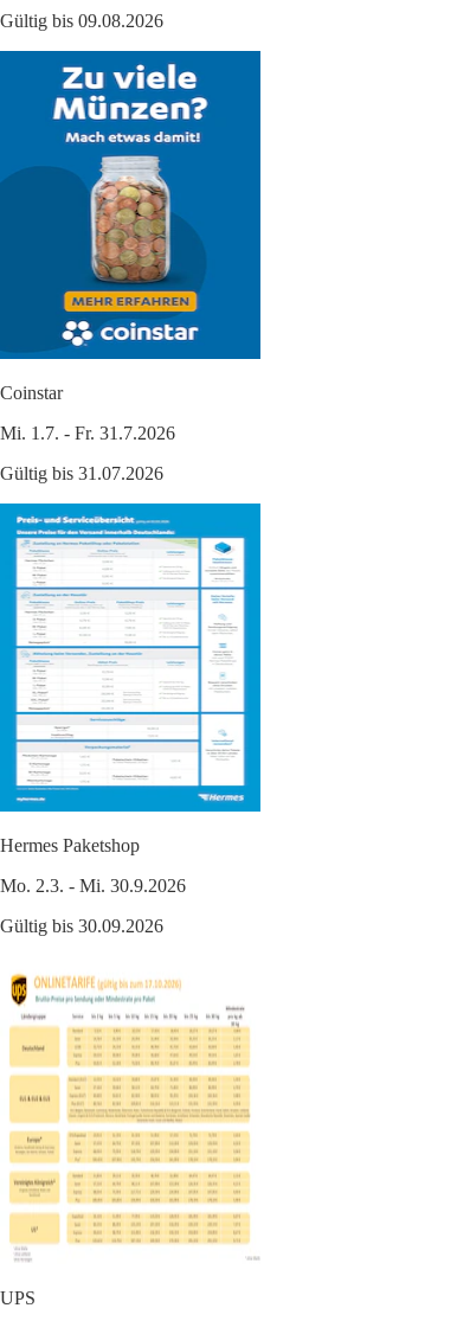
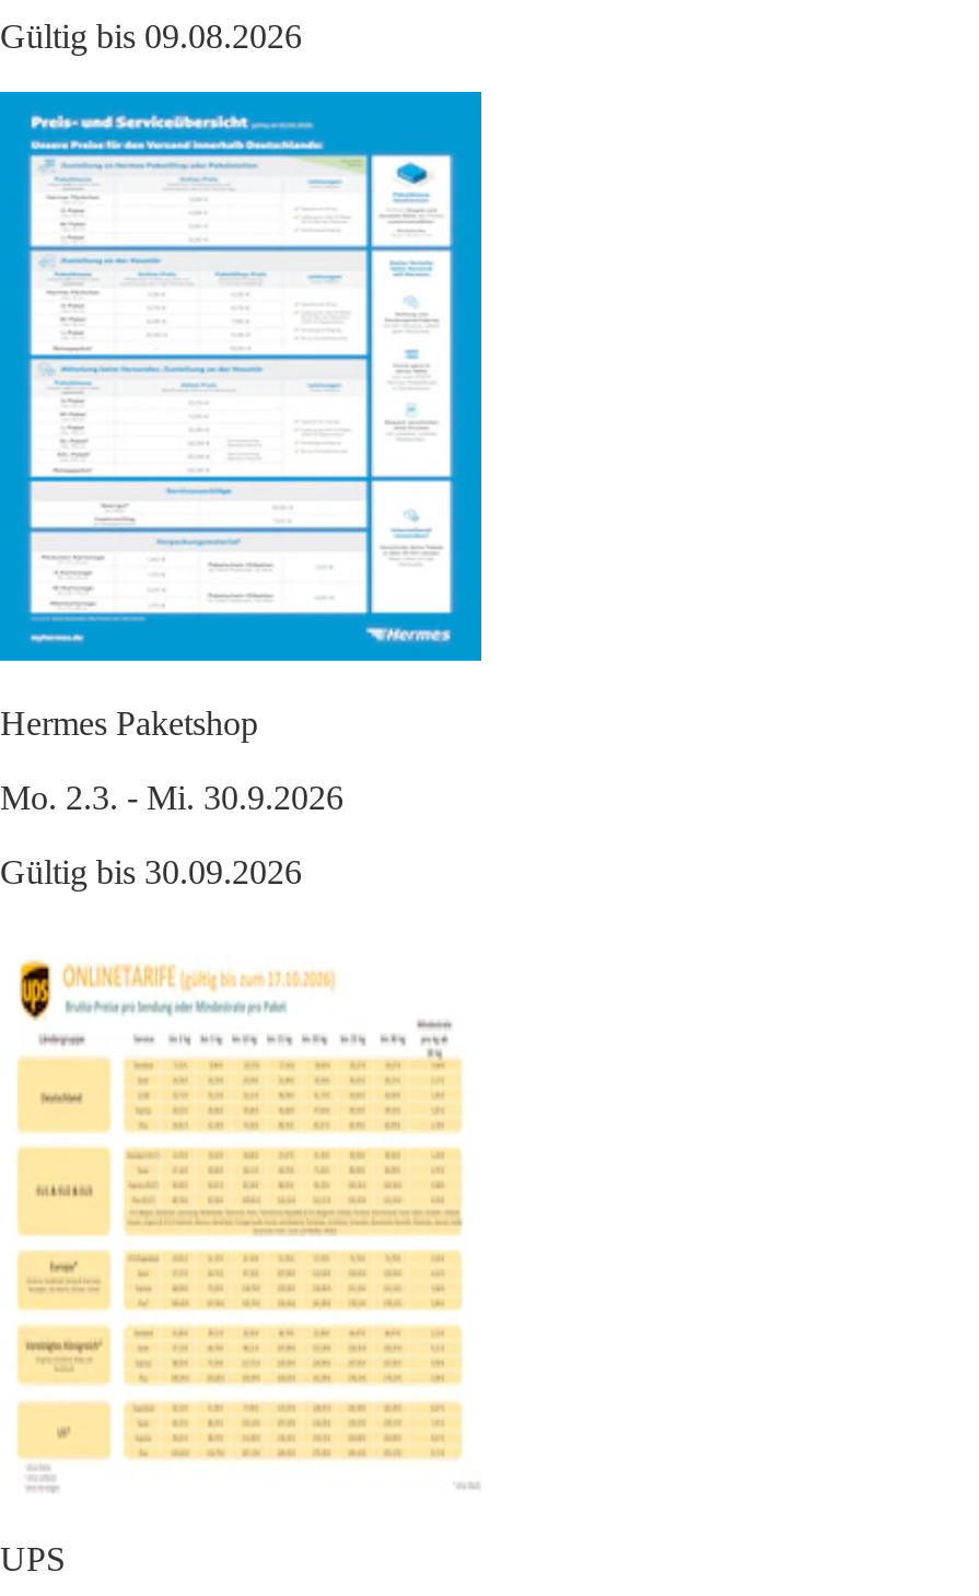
- [image]
- Coinstar
- Mi. 1.7. - Fr. 31.7.2026
- Gültig bis 31.07.2026
